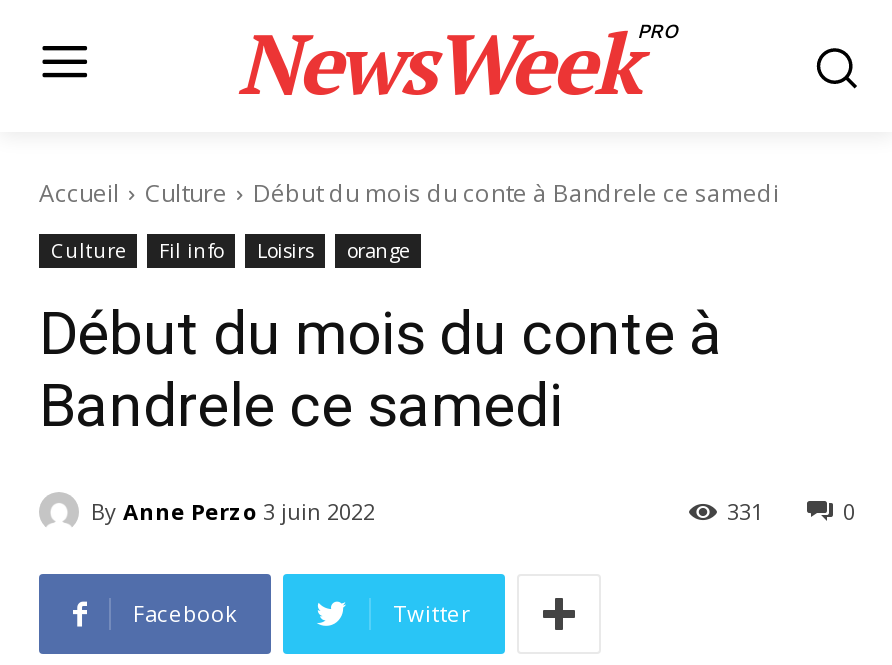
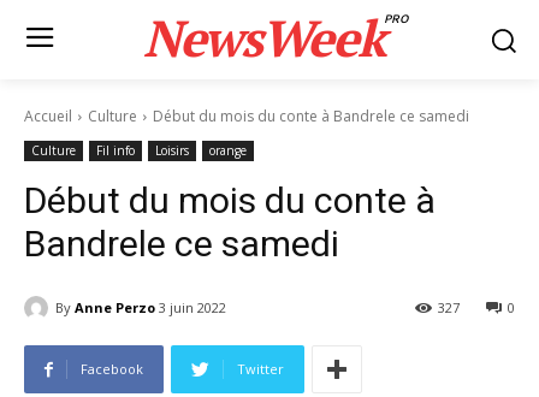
- 331
+ 327
